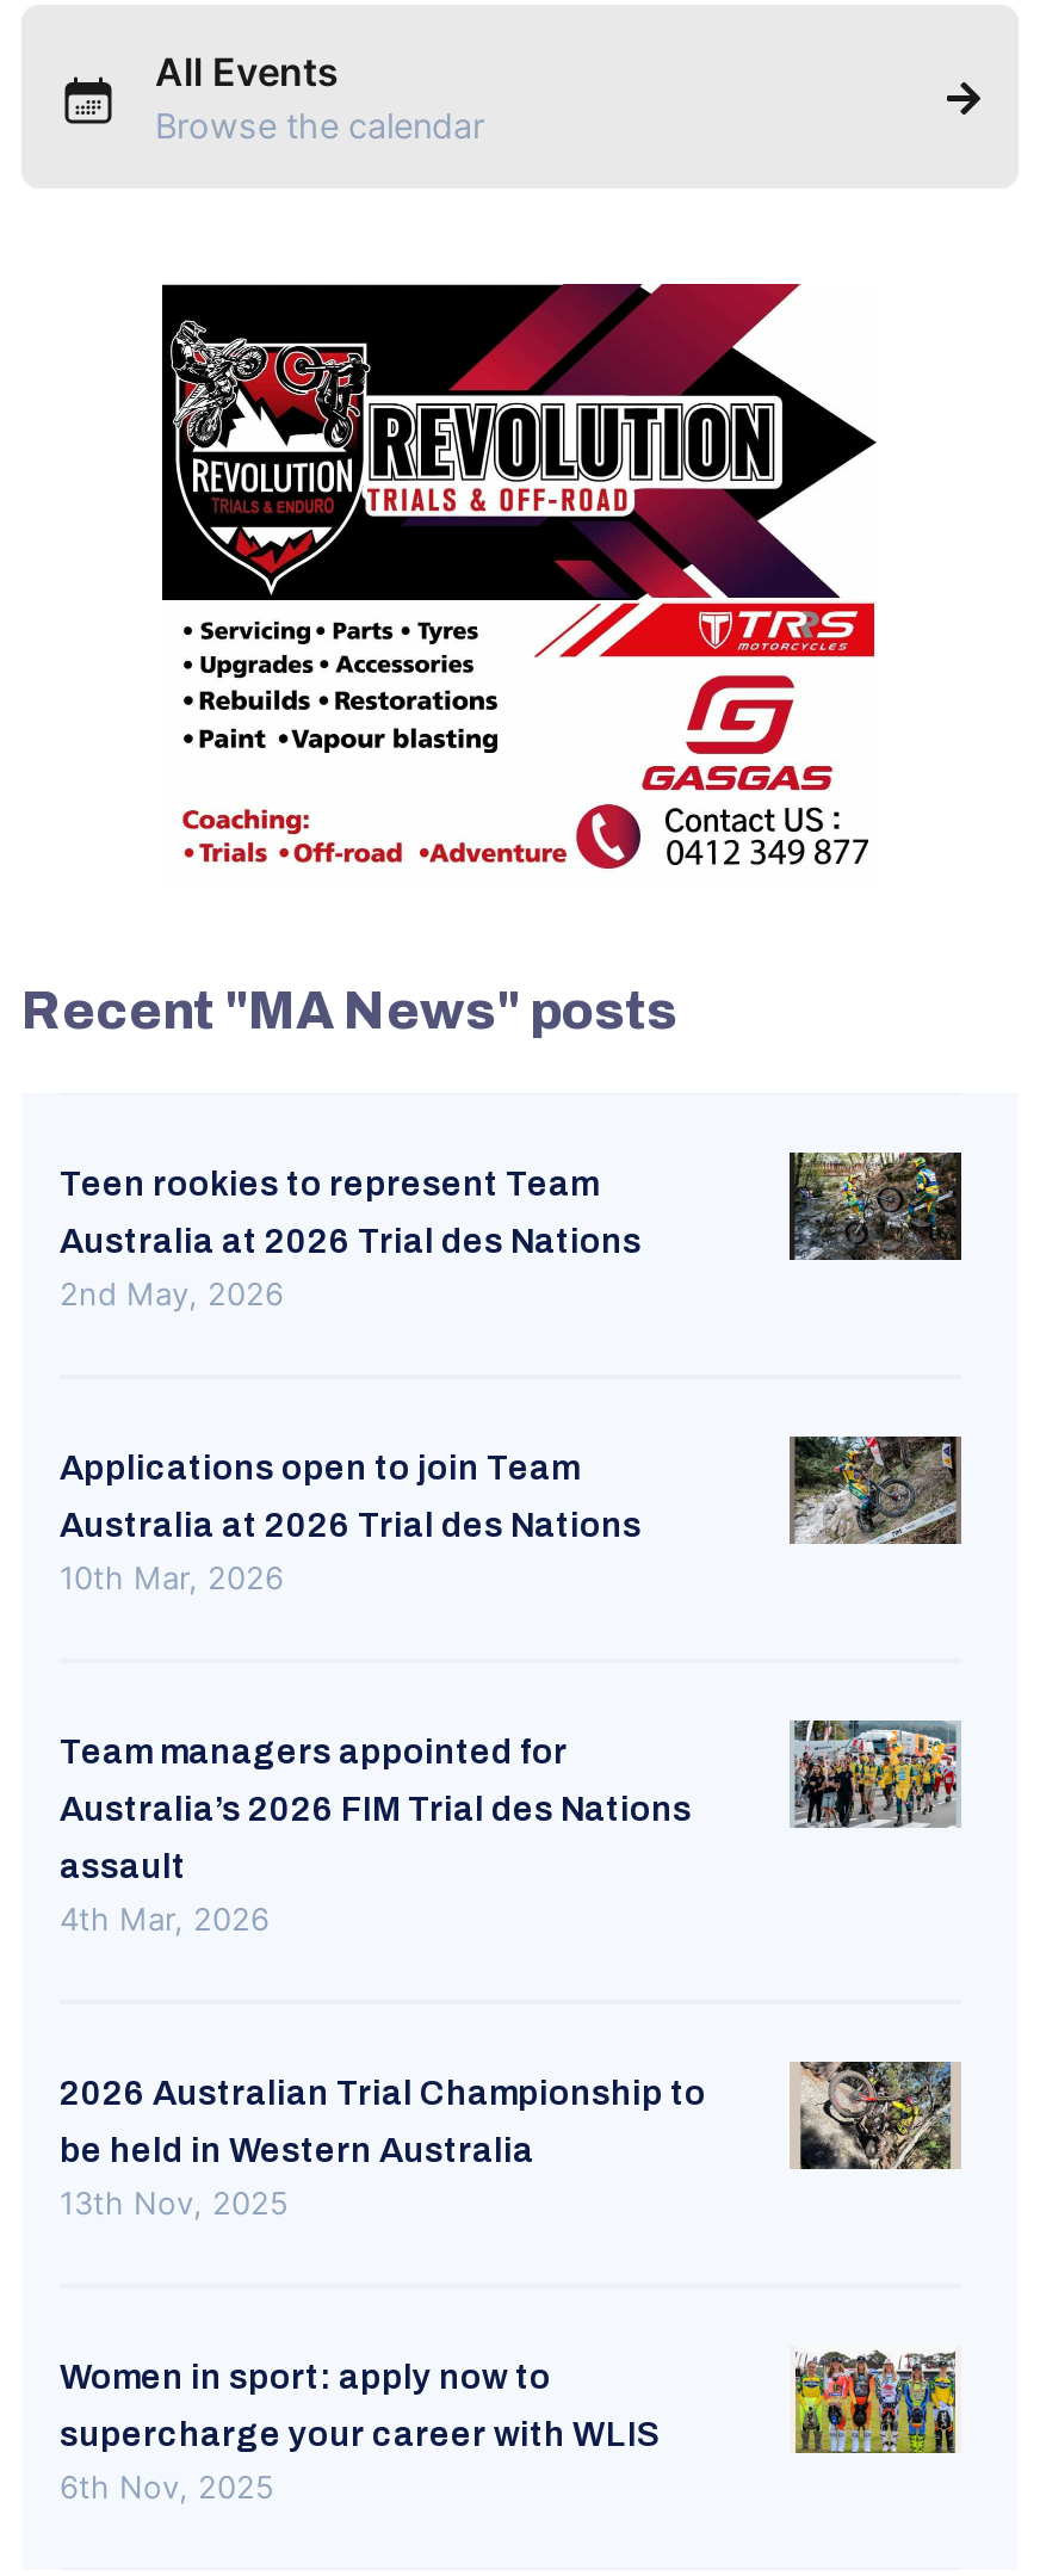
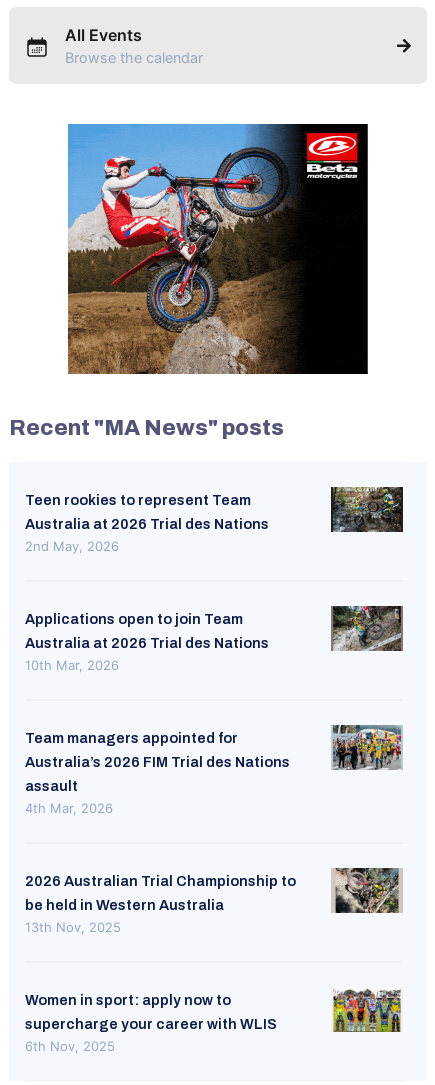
- [image]
+ [image]
